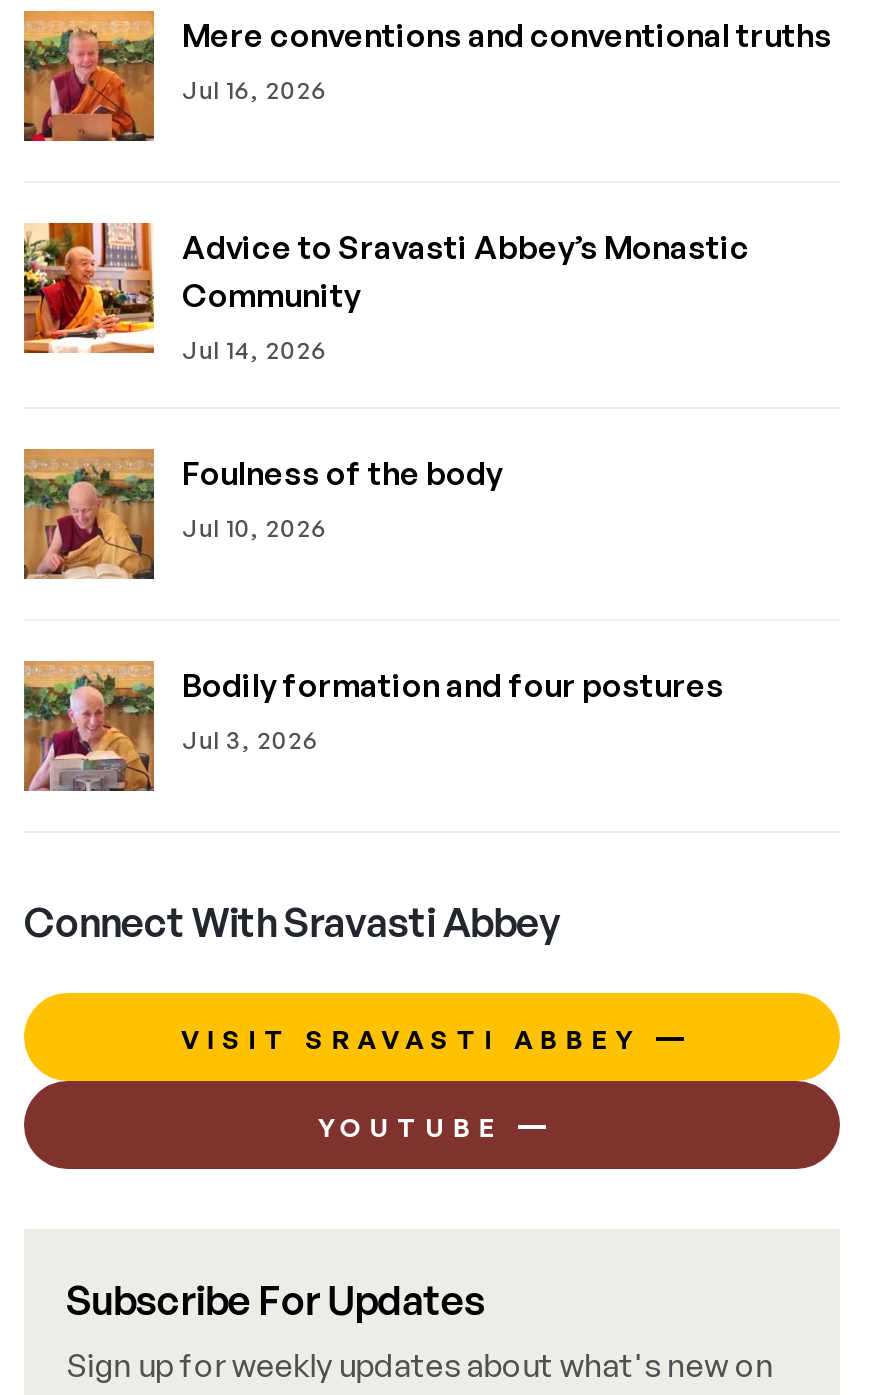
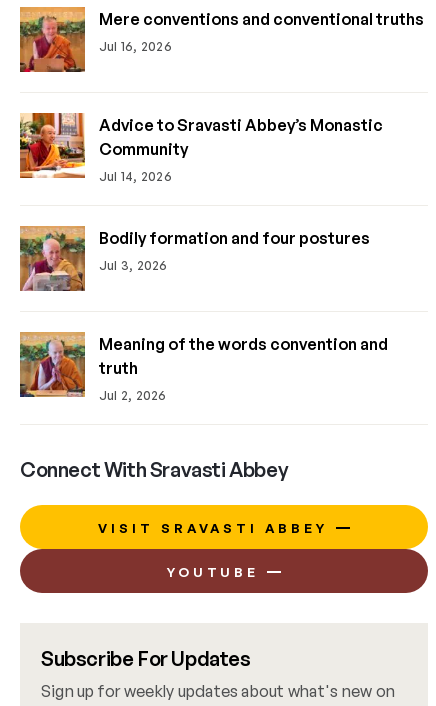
- [image]
- Foulness of the body
- Jul 10, 2026

moved up: [image] | Bodily formation and four postures | Jul 3, 2026

+ [image]
+ Meaning of the words convention and
+ truth
+ Jul 2, 2026
